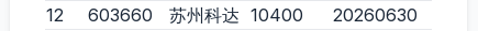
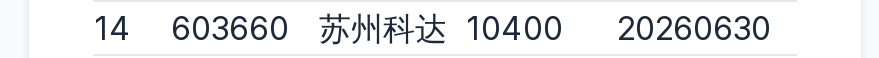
- 12 603660 苏州科达 10400 20260630
+ 14 603660 苏州科达 10400 20260630
